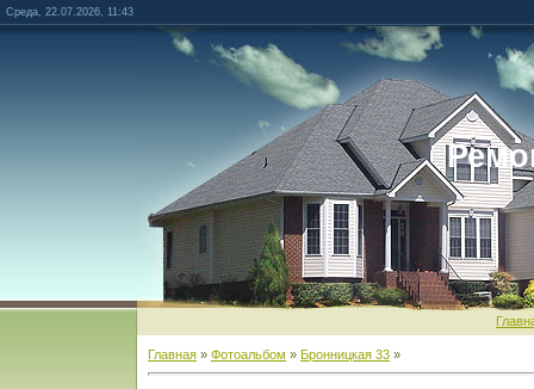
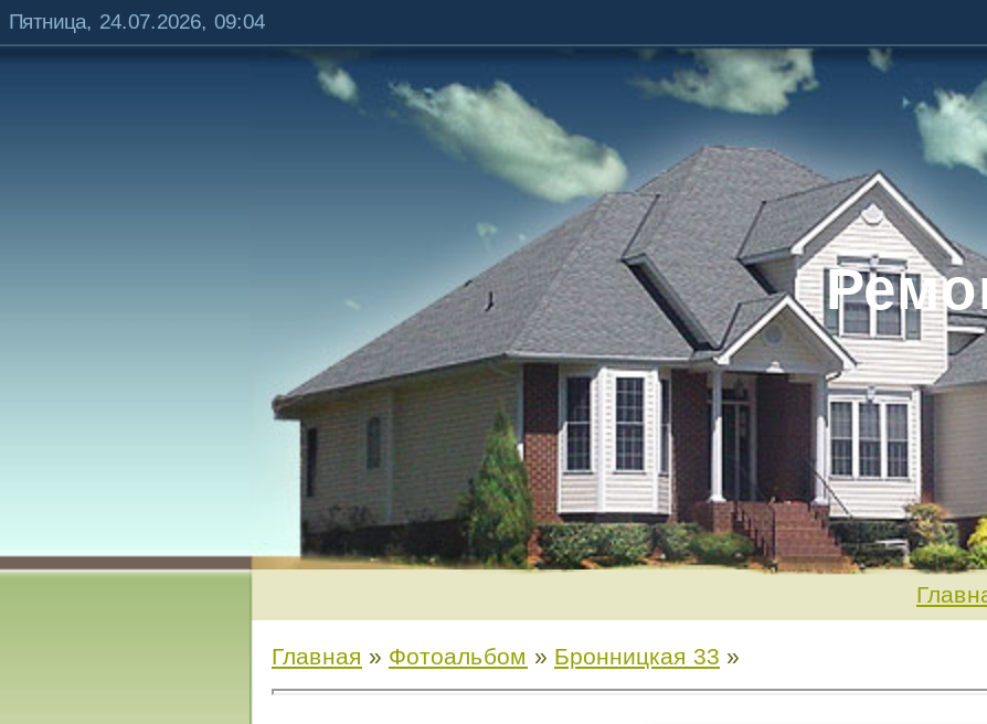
- Среда, 22.07.2026, 11:43
+ Пятница, 24.07.2026, 09:04
